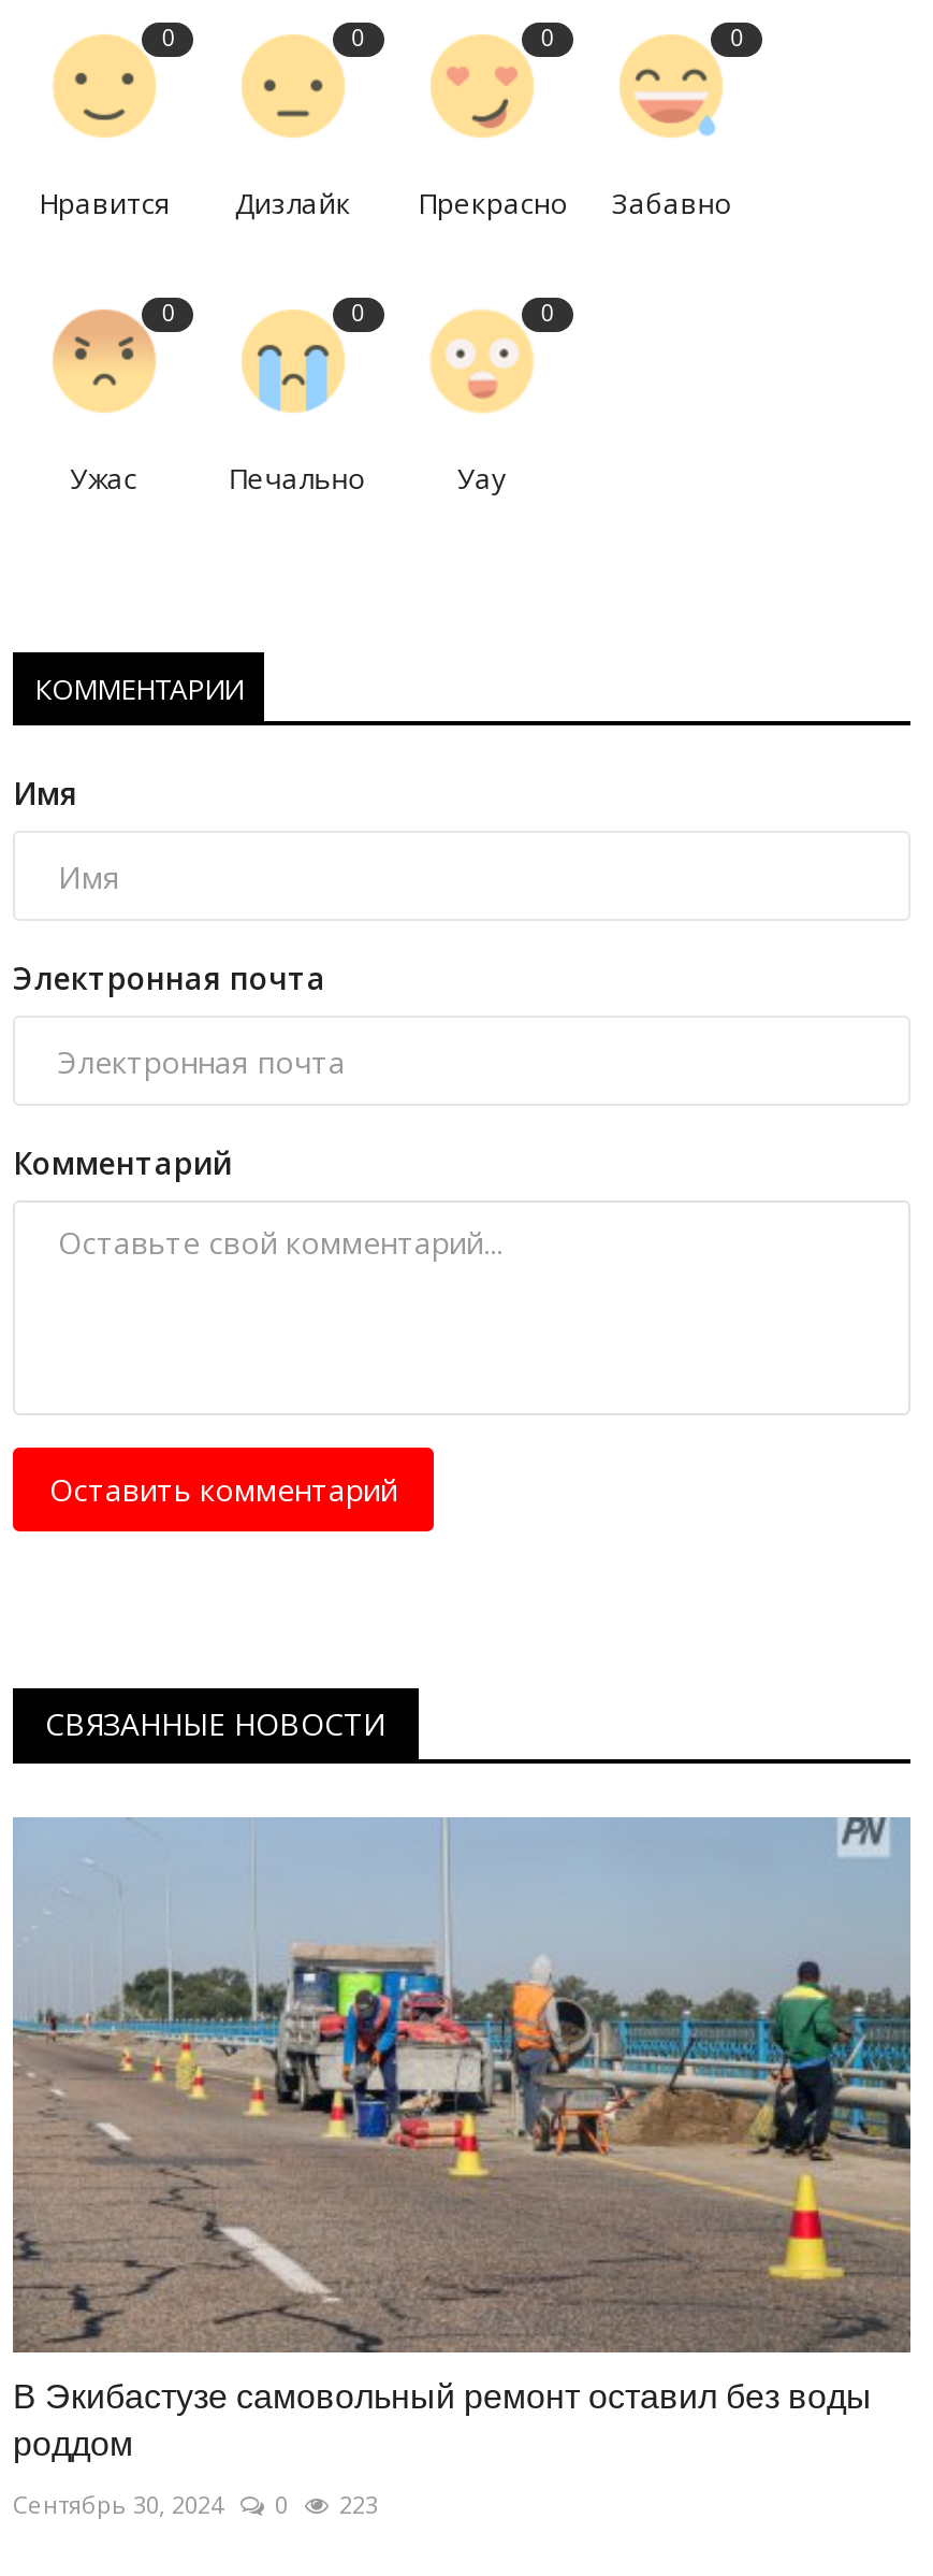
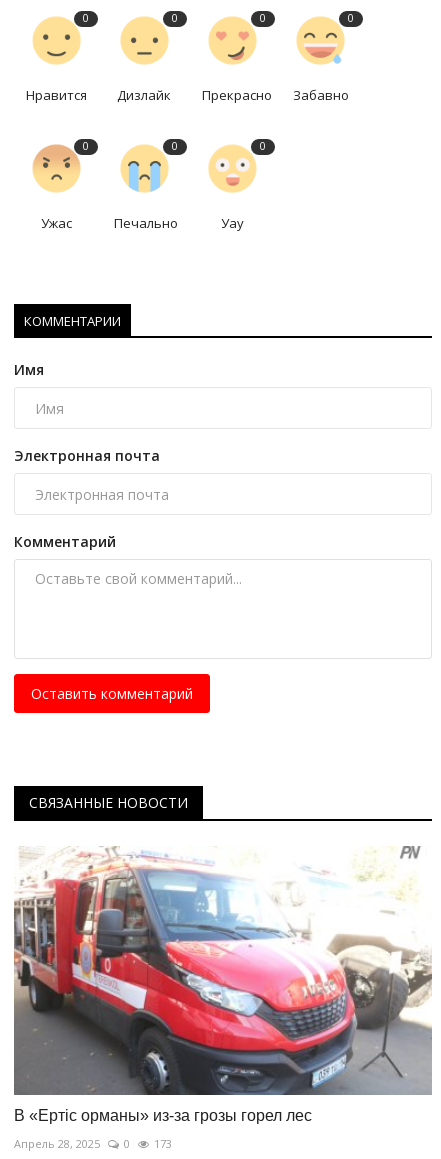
- [image]
- В Экибастузе самовольный ремонт оставил без воды
- роддом
+ [image]
+ В «Ертіс орманы» из-за грозы горел лес

- Сентябрь 30, 2024
+ Апрель 28, 2025

- 223
+ 173
